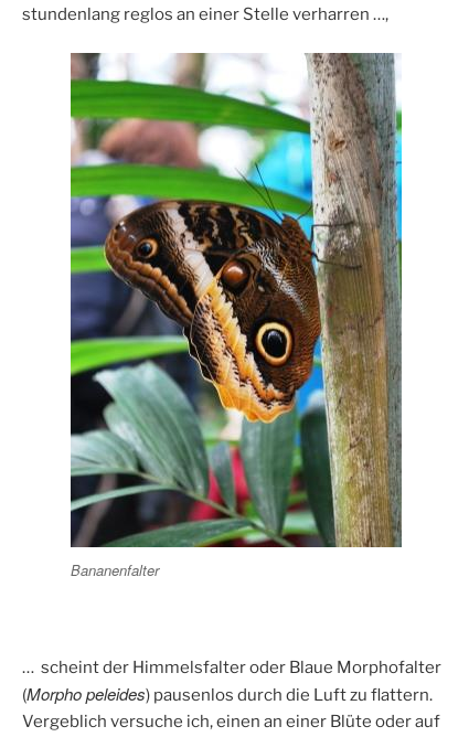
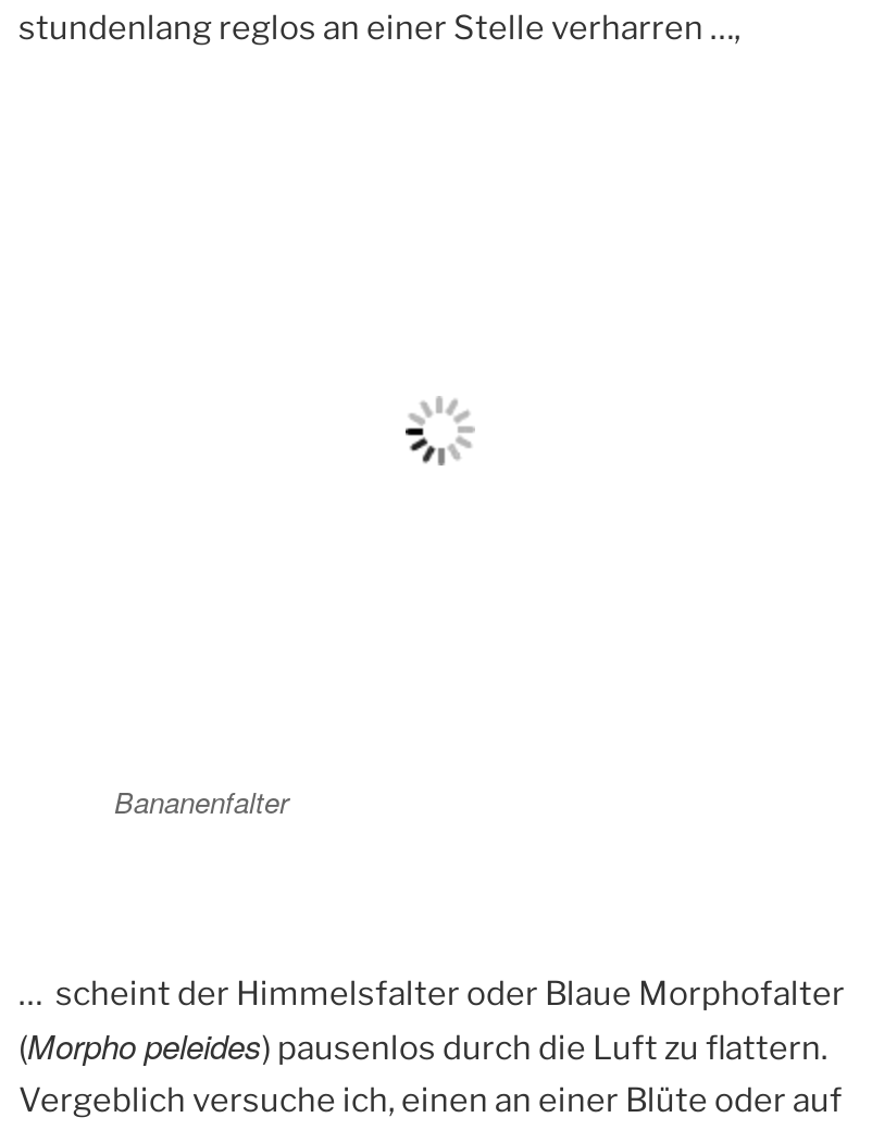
- [image]
